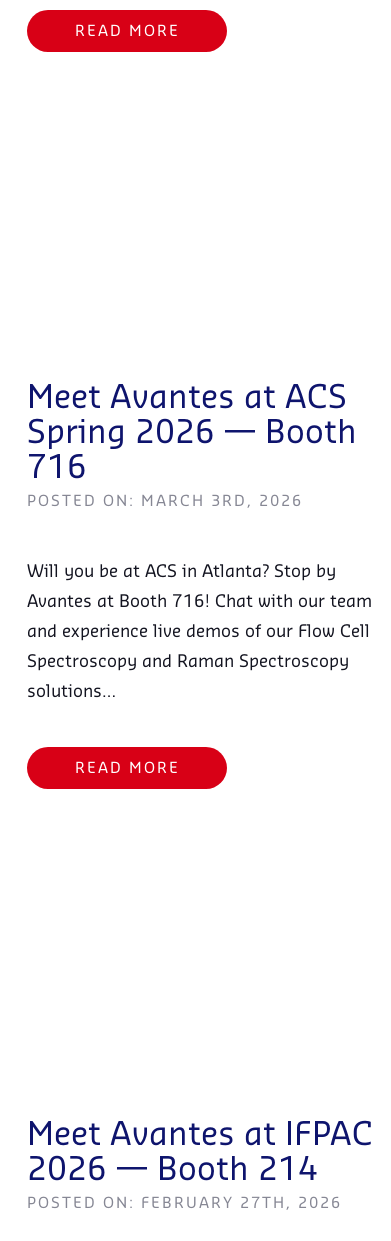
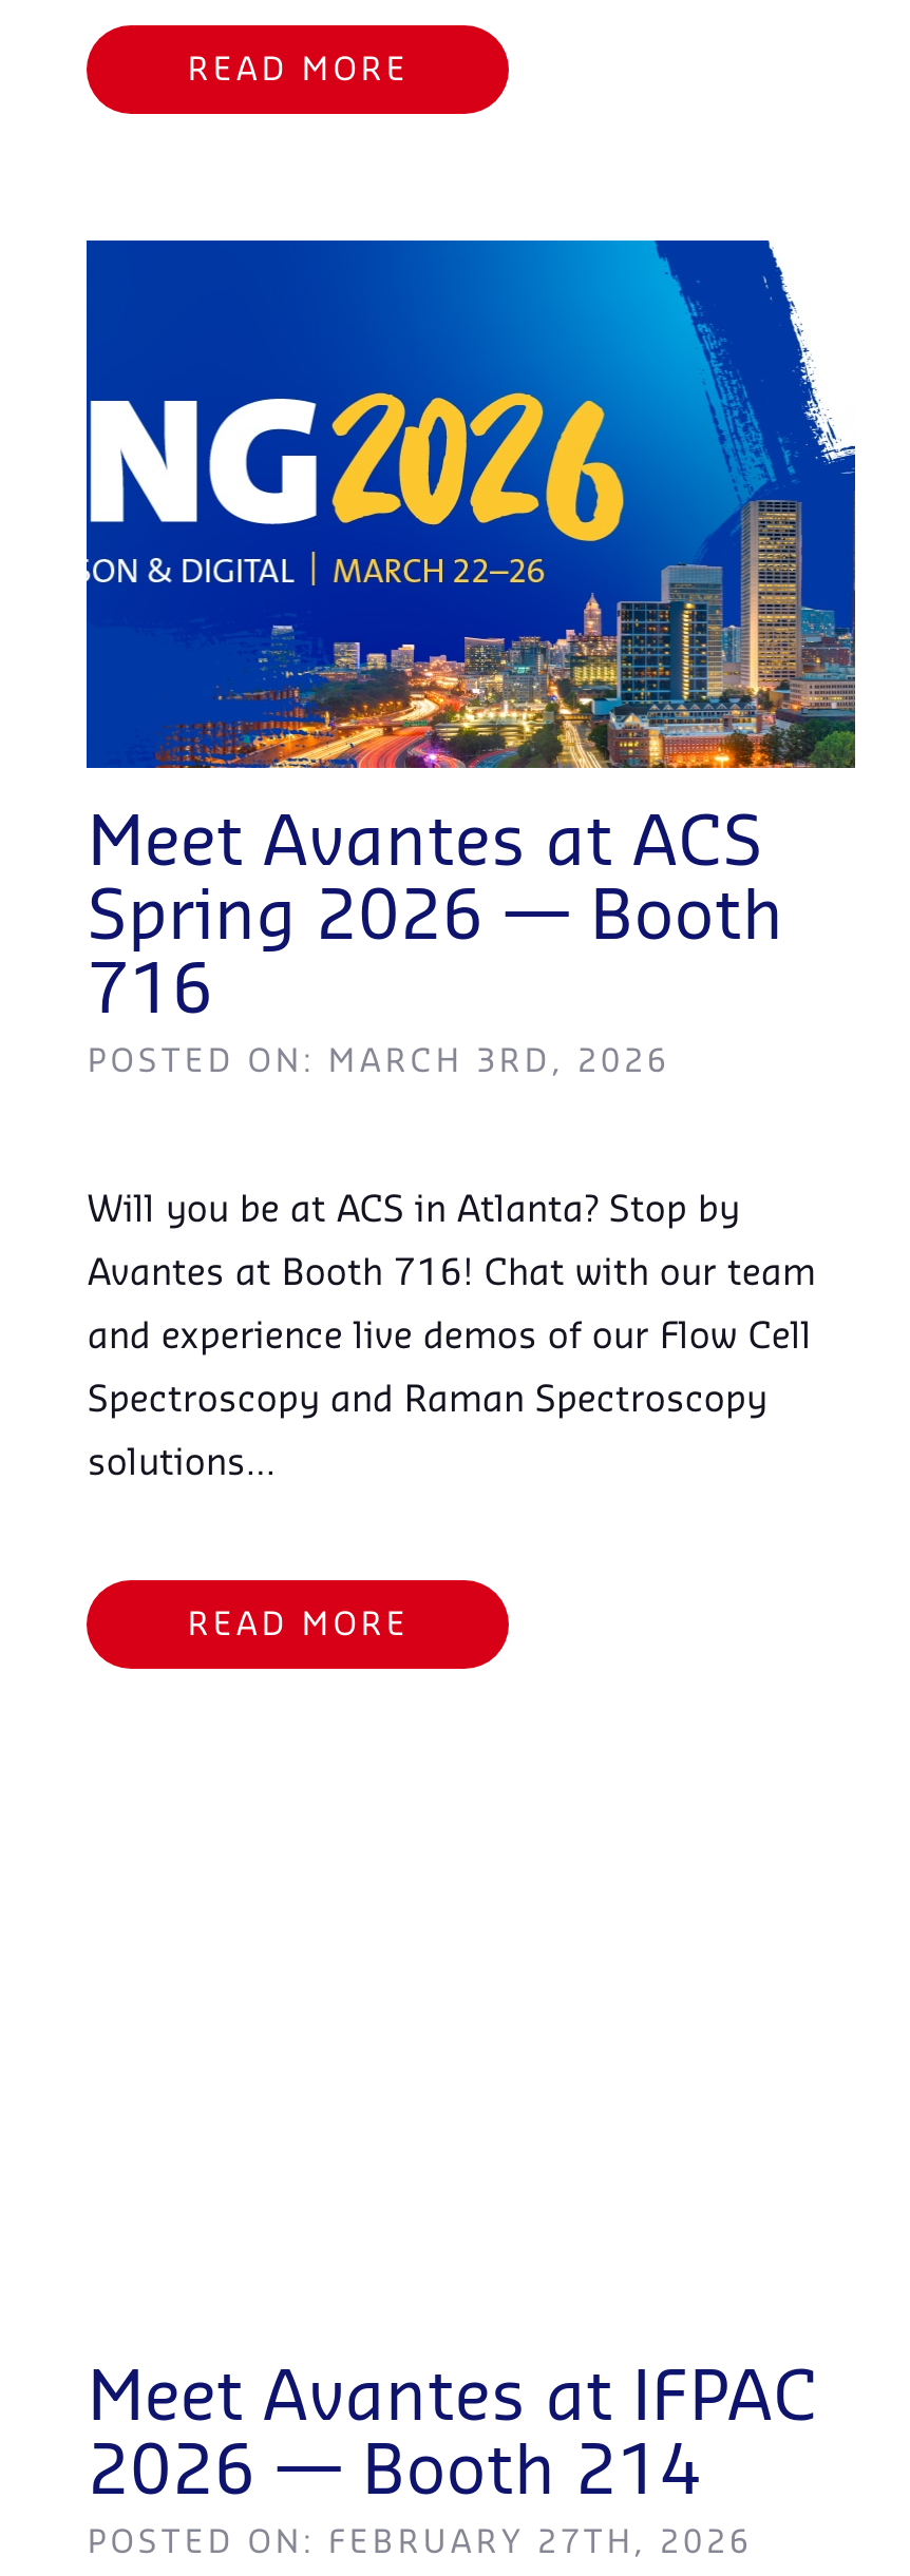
+ [image]
